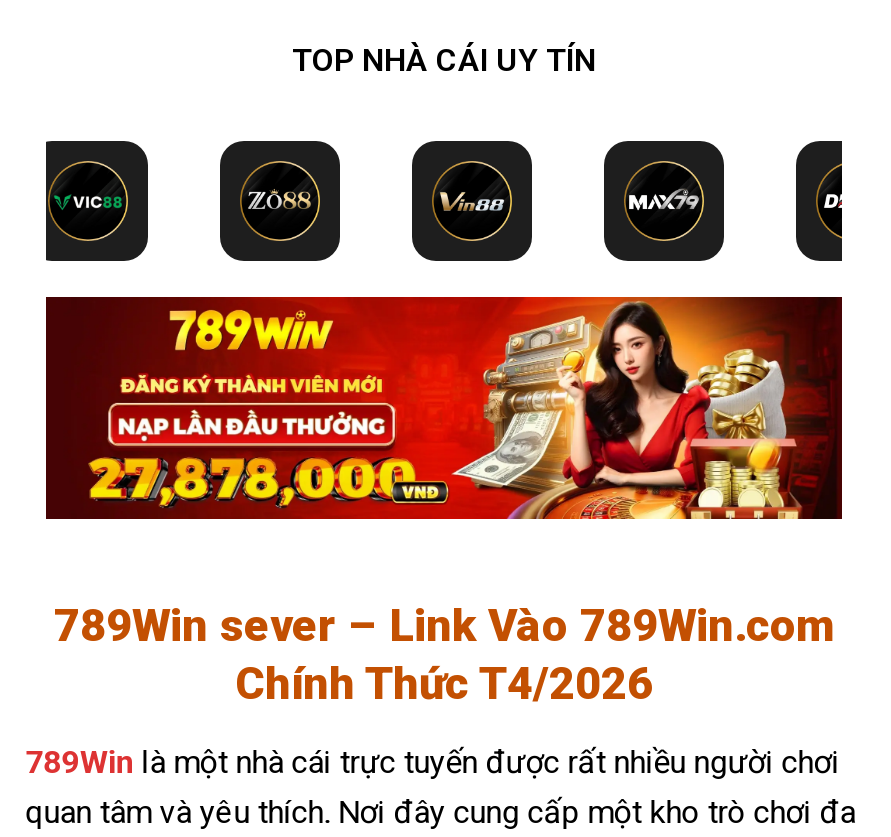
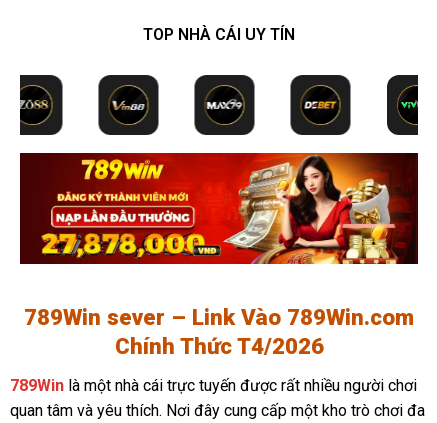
- [image]
+ [image]

- [image]
+ [image]

- [image]
+ [image]

- [image]
+ [image]

- [image]
+ [image]
